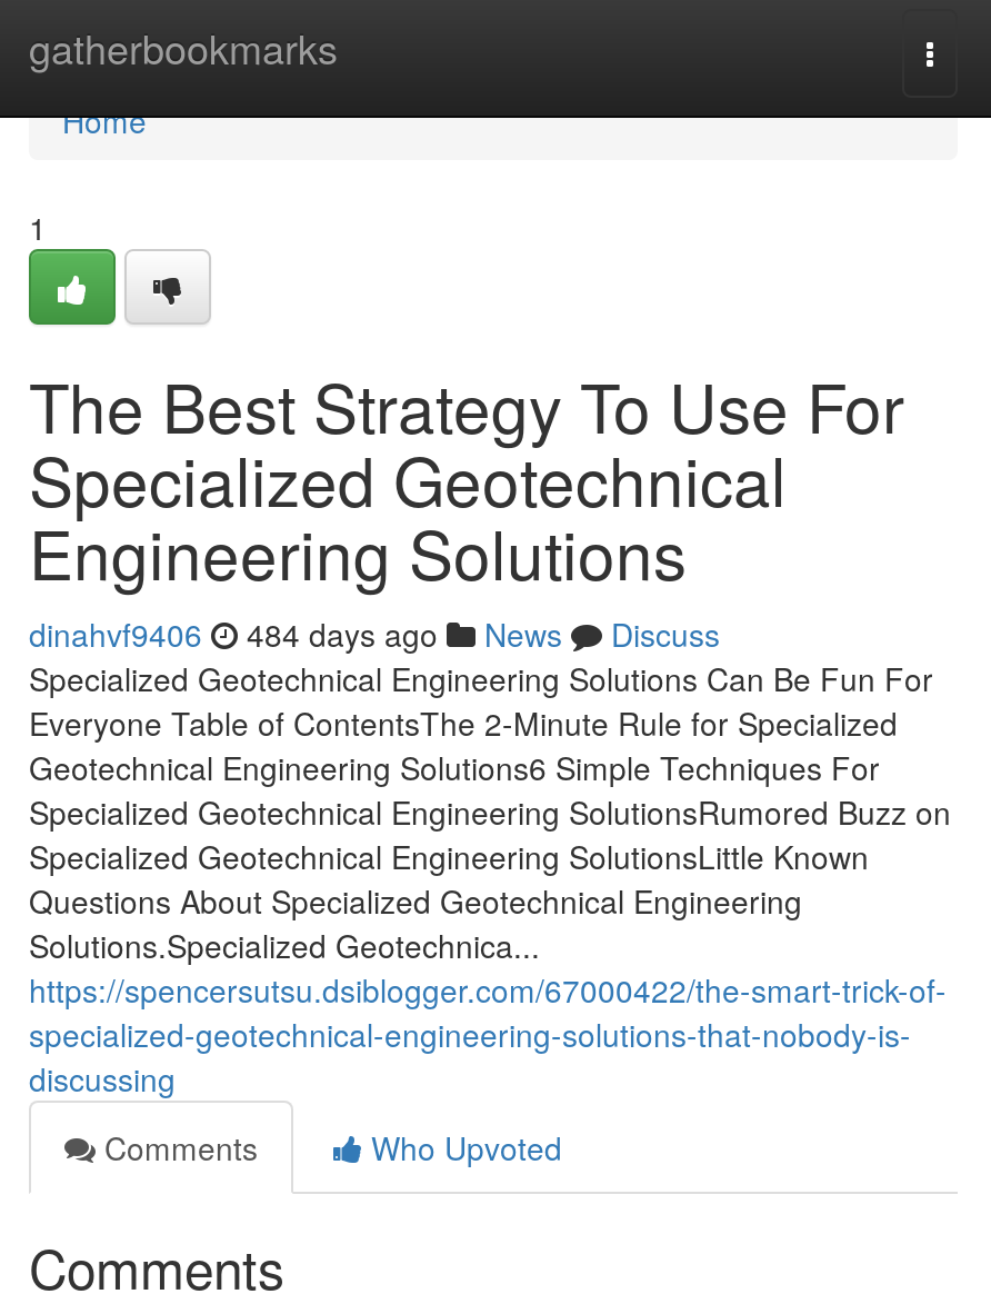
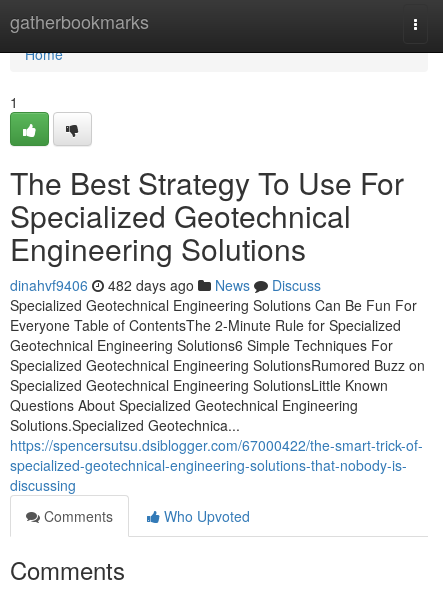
- dinahvf9406 484 days ago News Discuss
+ dinahvf9406 482 days ago News Discuss
